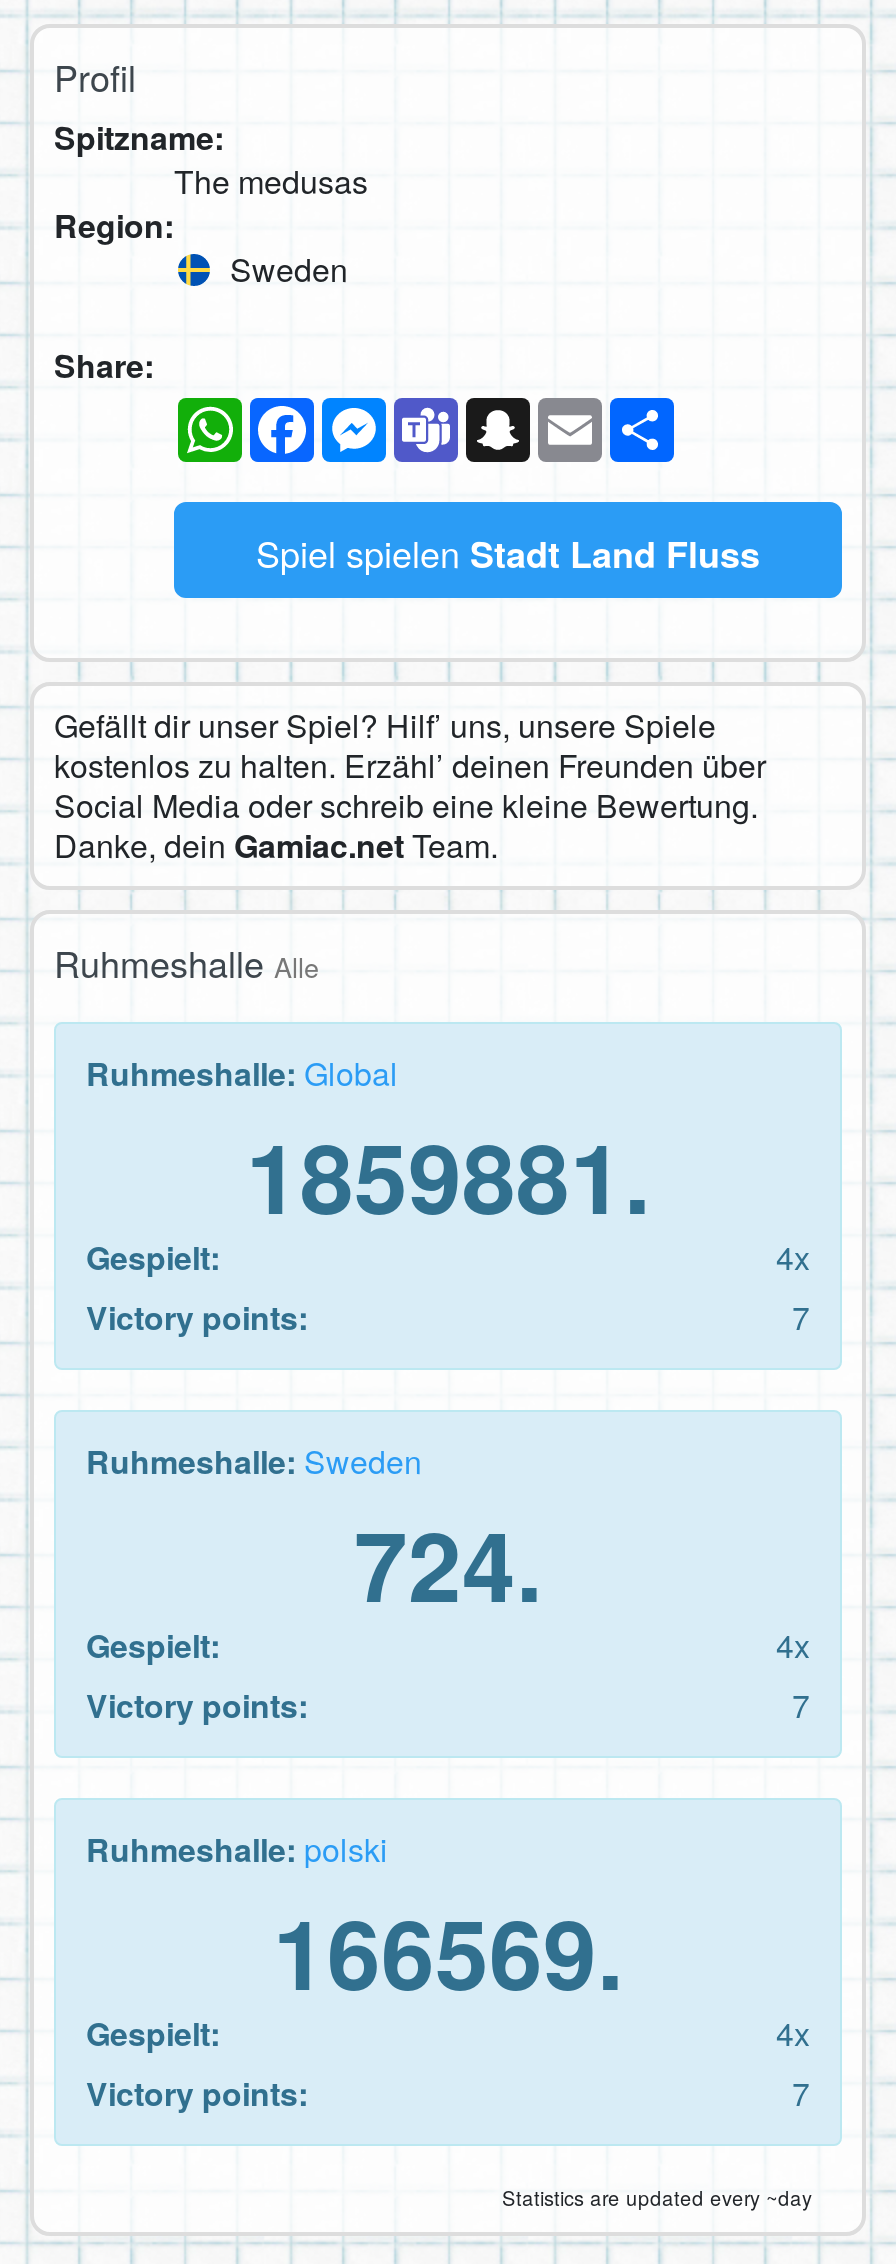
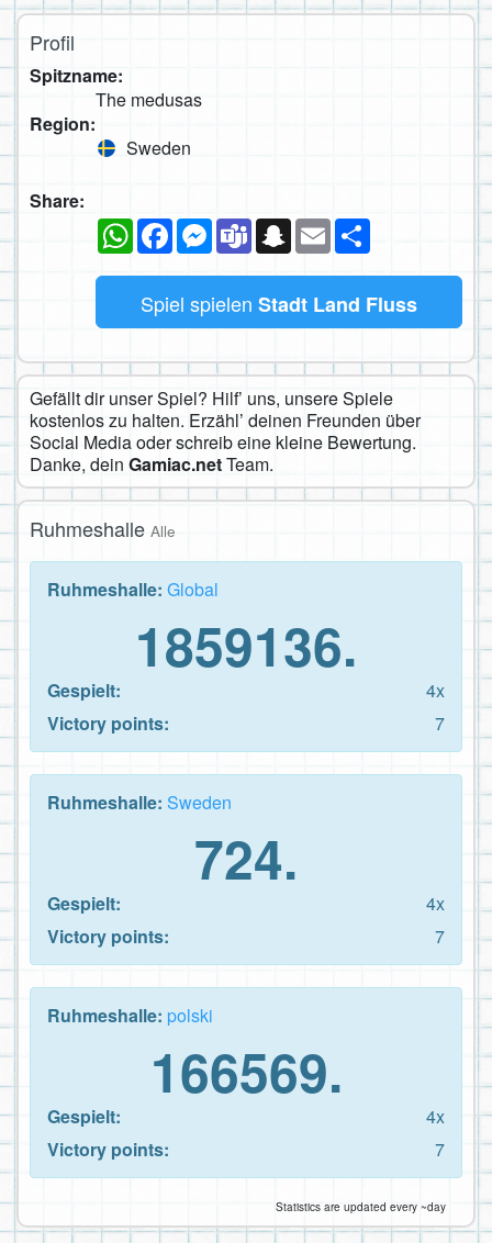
- 1859881.
+ 1859136.
